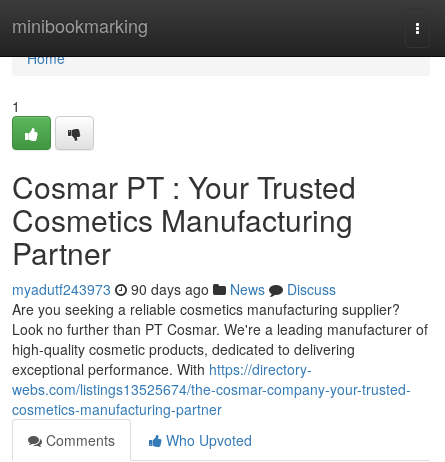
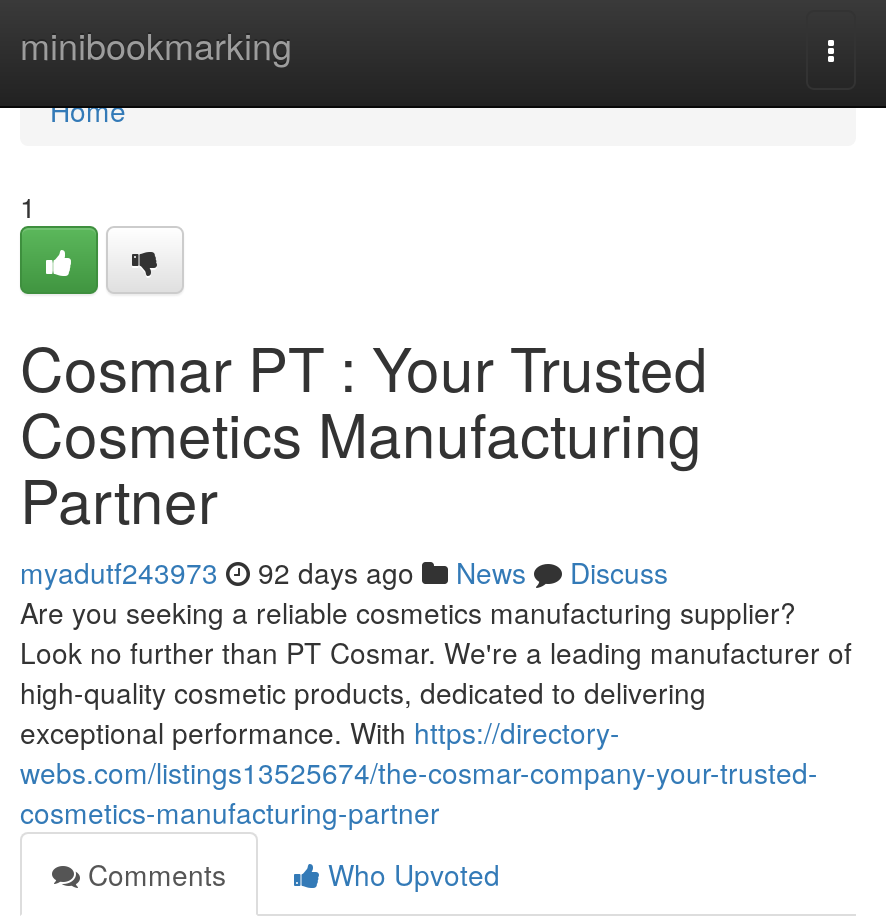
- myadutf243973 90 days ago News Discuss
+ myadutf243973 92 days ago News Discuss
